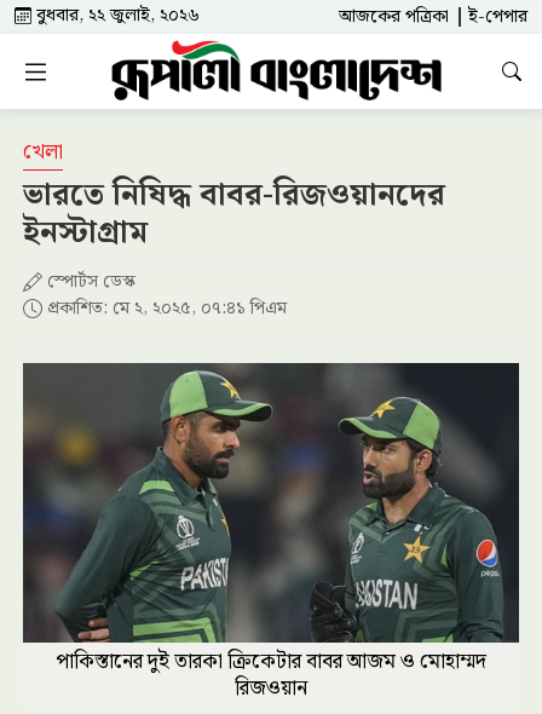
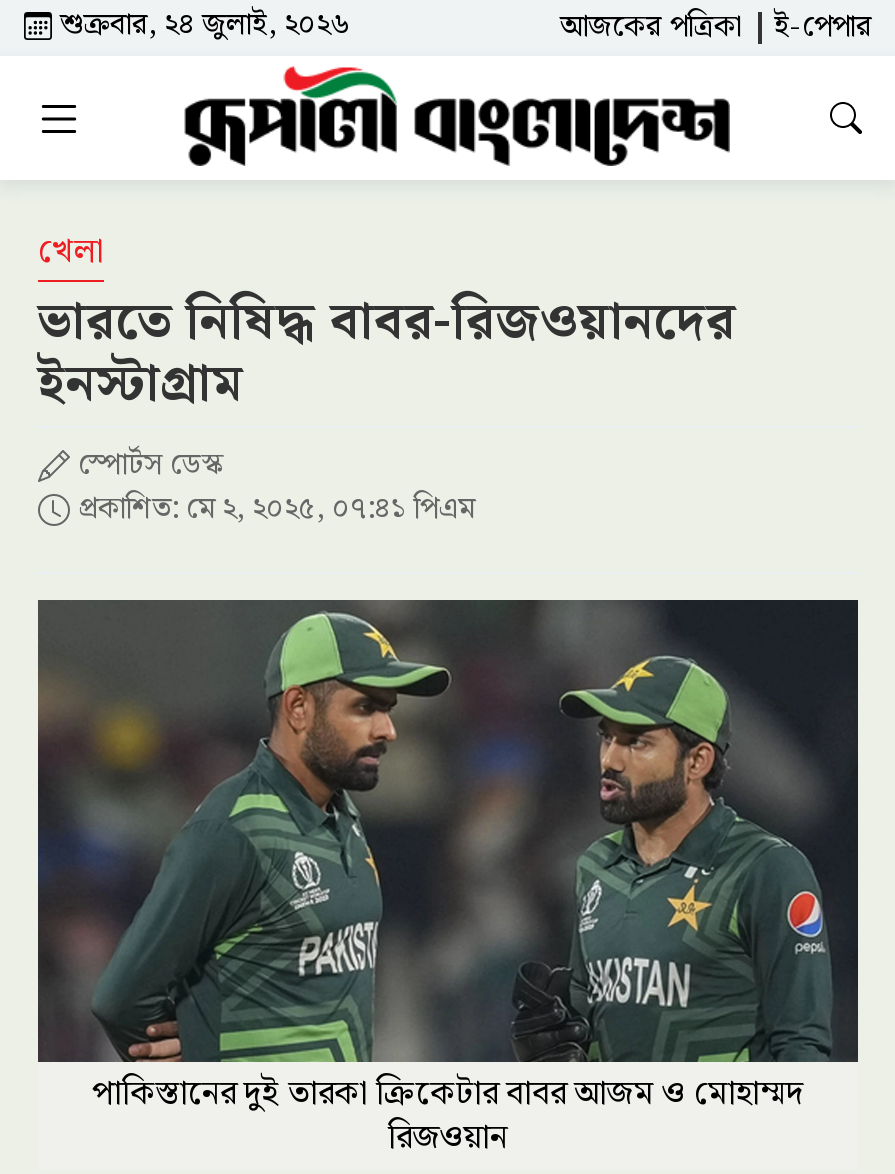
- বুধবার, ২২ জুলাই, ২০২৬
+ শুক্রবার, ২৪ জুলাই, ২০২৬
